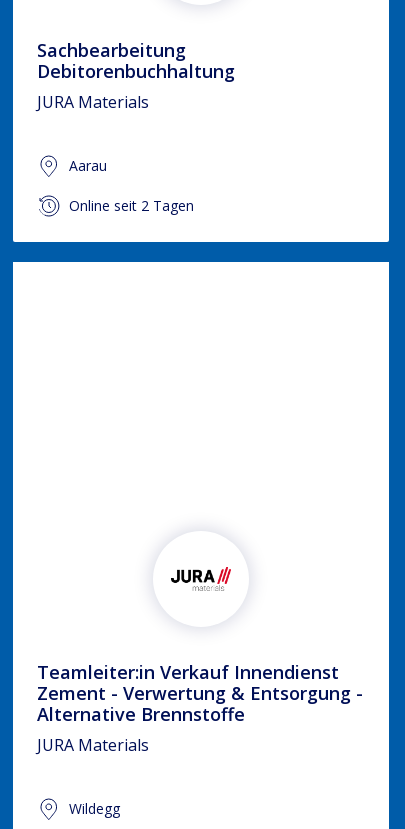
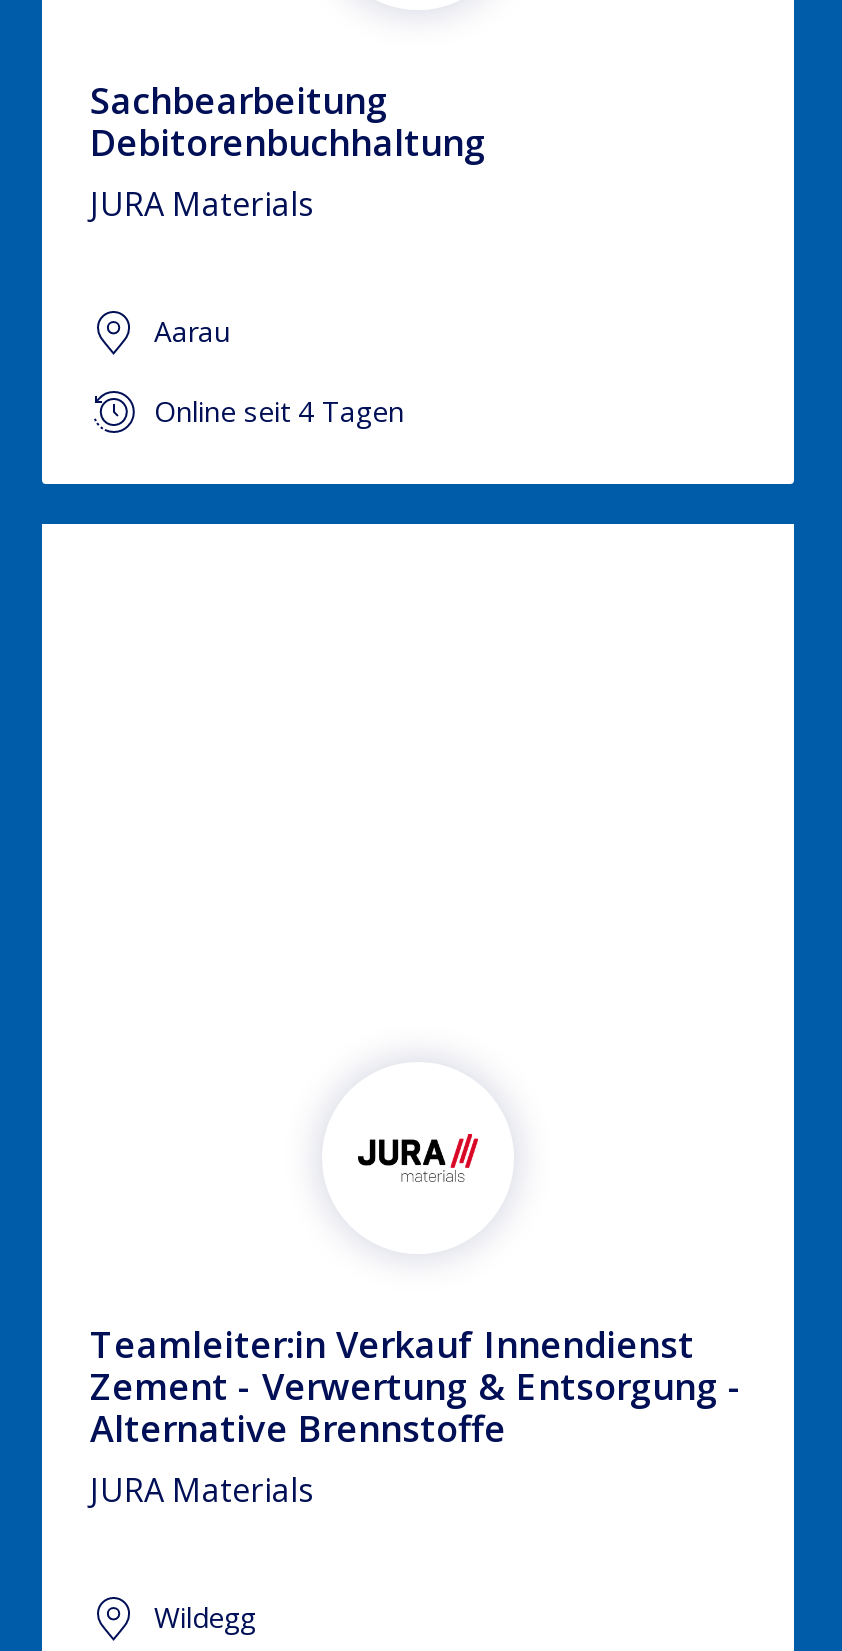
- Online seit 2 Tagen
+ Online seit 4 Tagen
